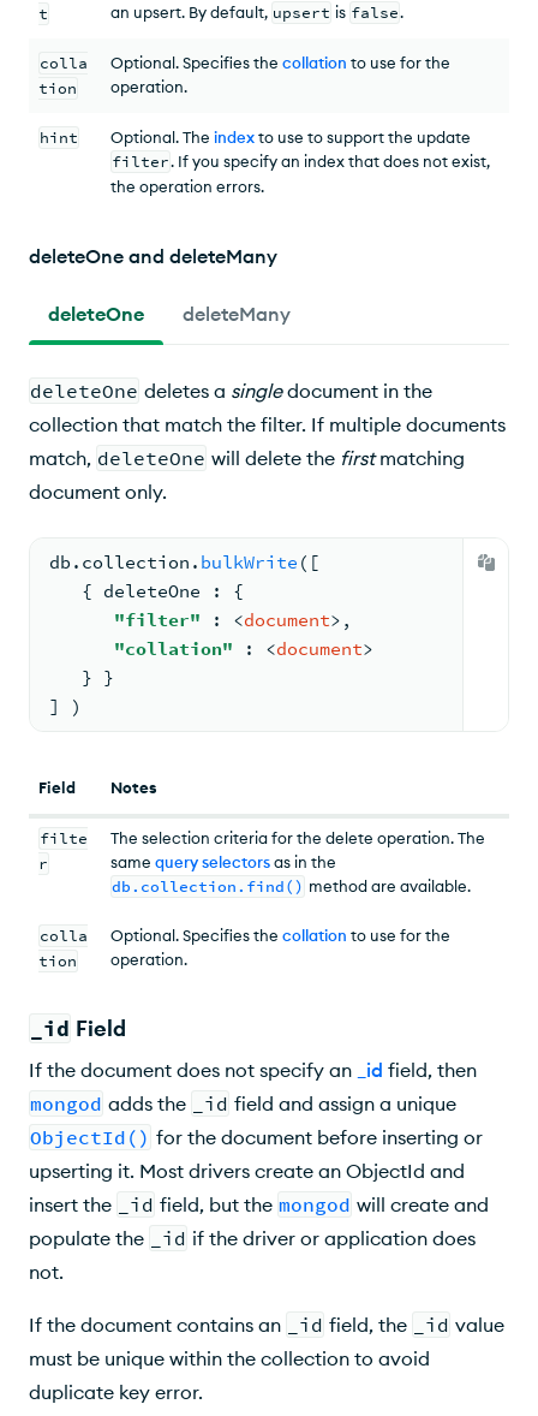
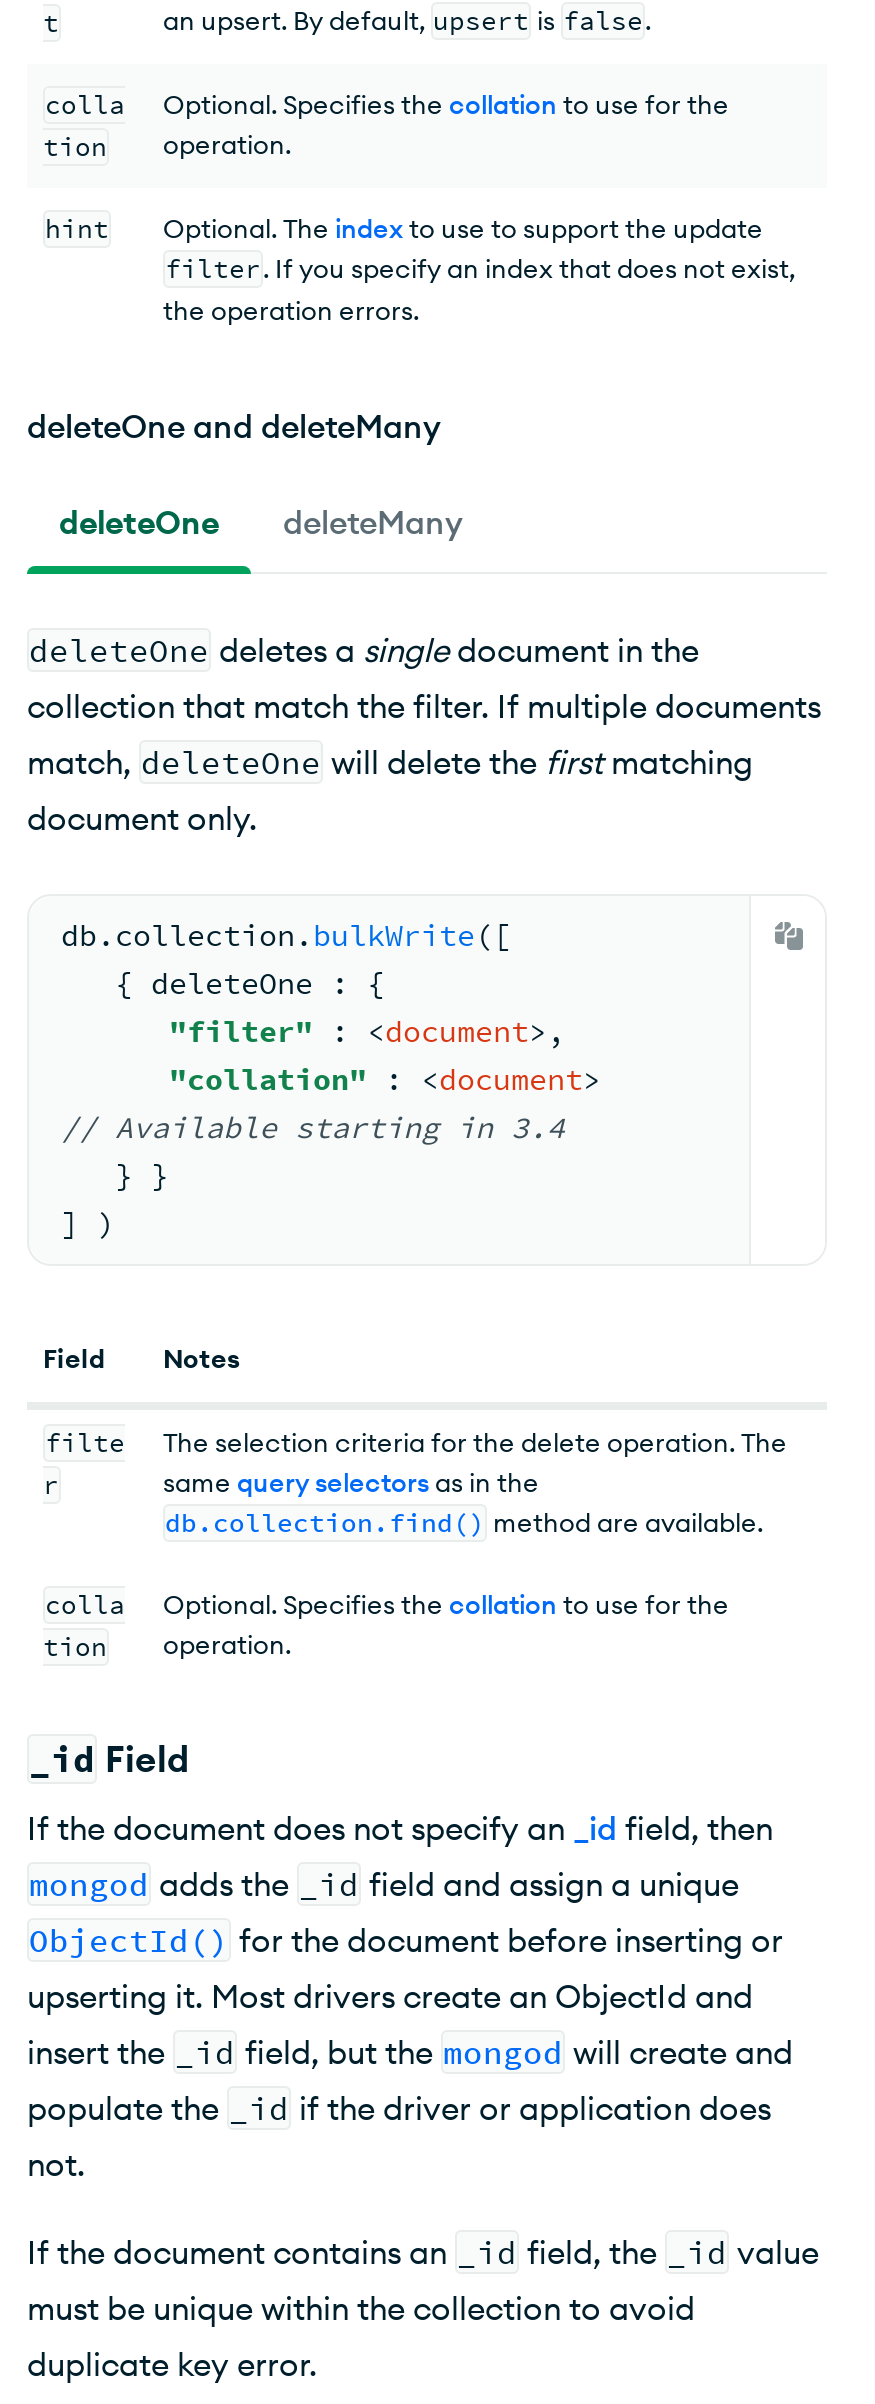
+ // Available starting in 3.4
